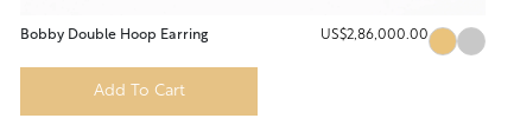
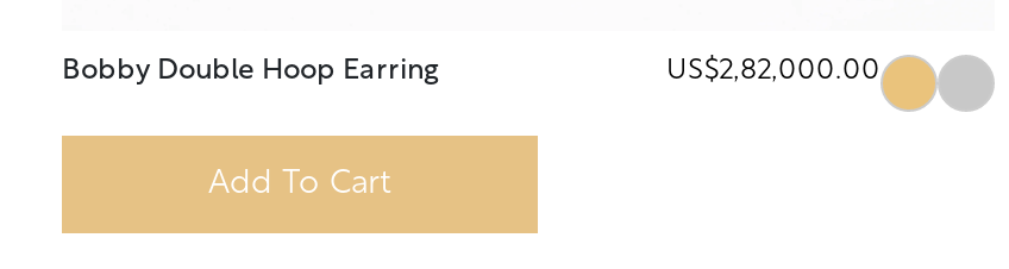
- US$2,86,000.00
+ US$2,82,000.00
